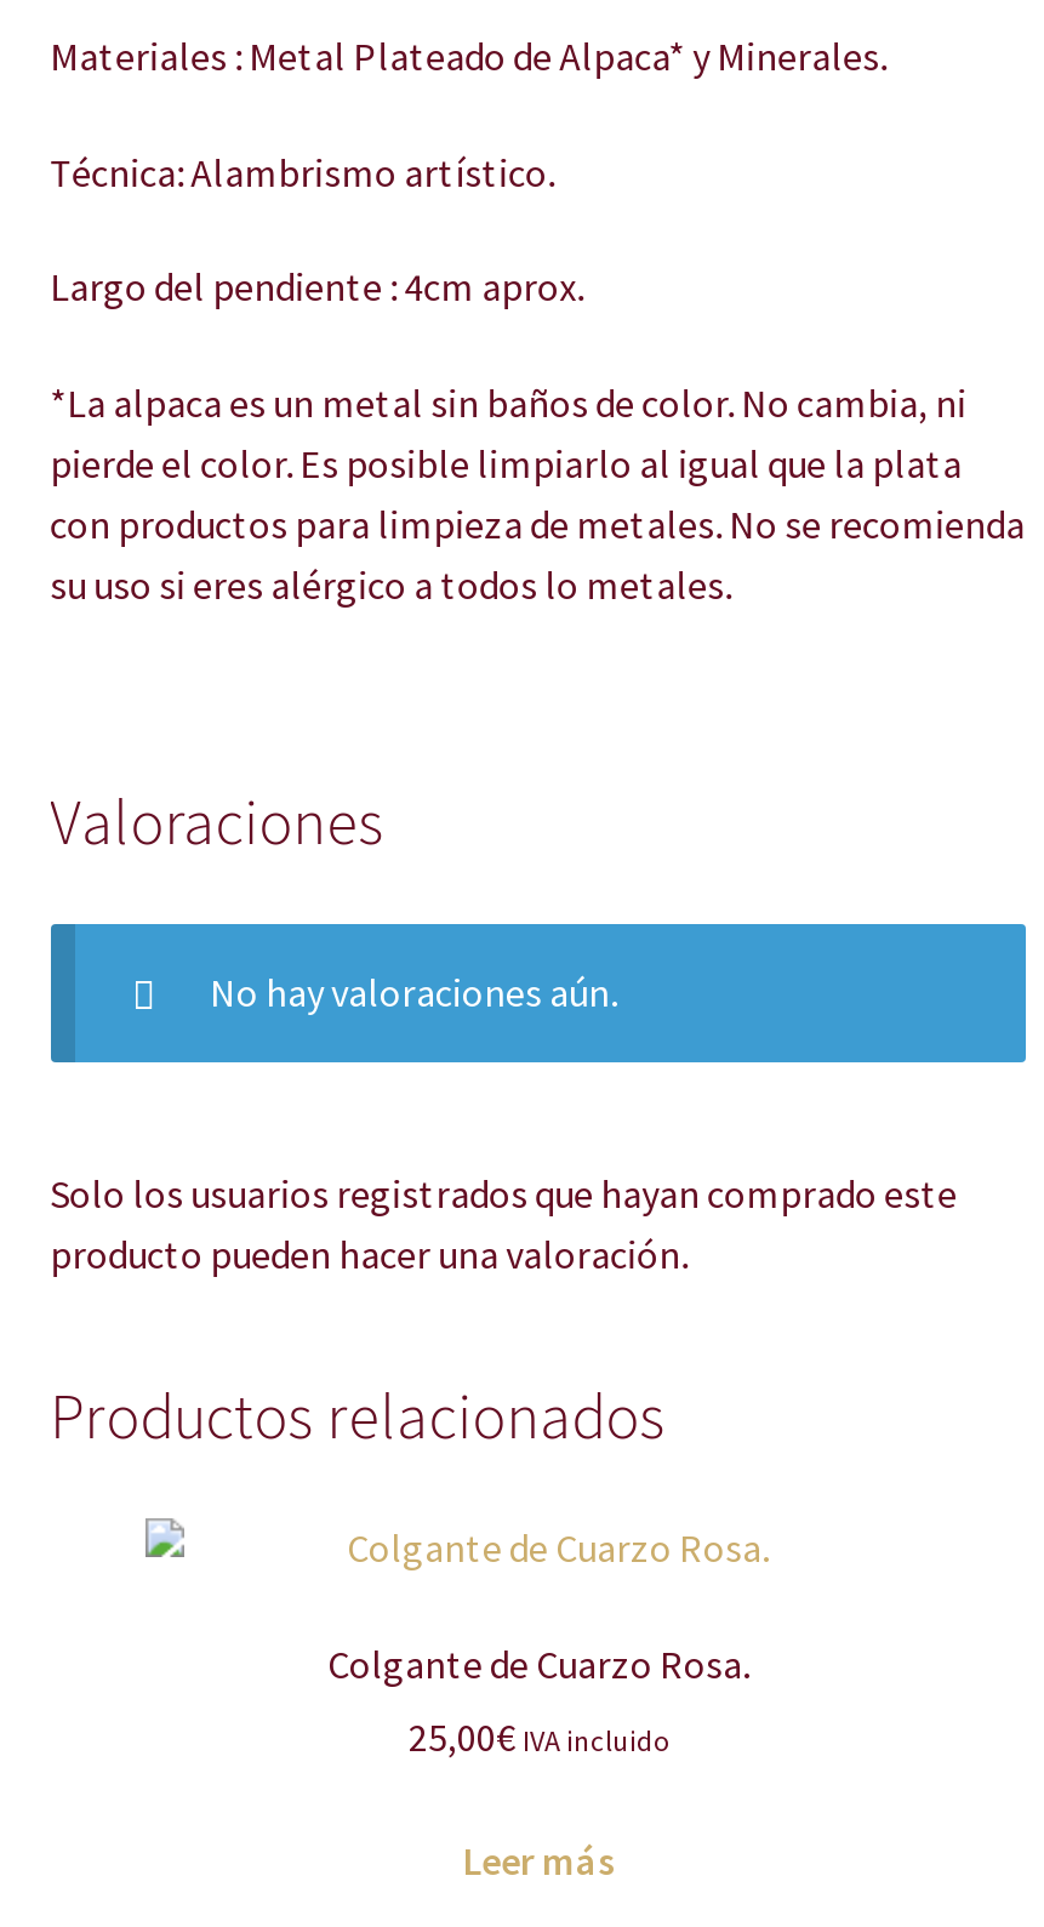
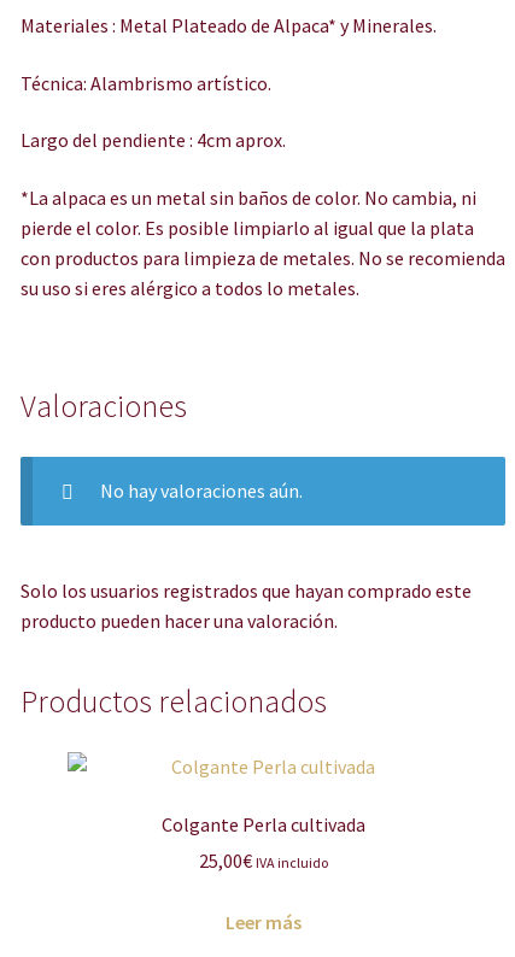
- Colgante de Cuarzo Rosa.
+ Colgante Perla cultivada
